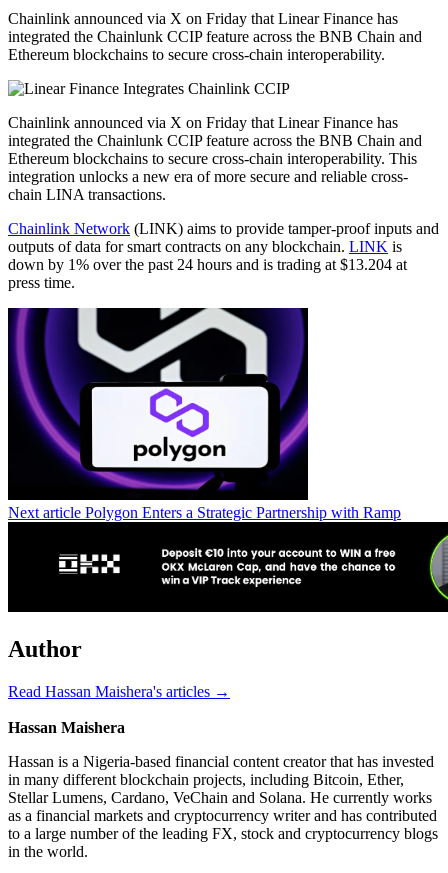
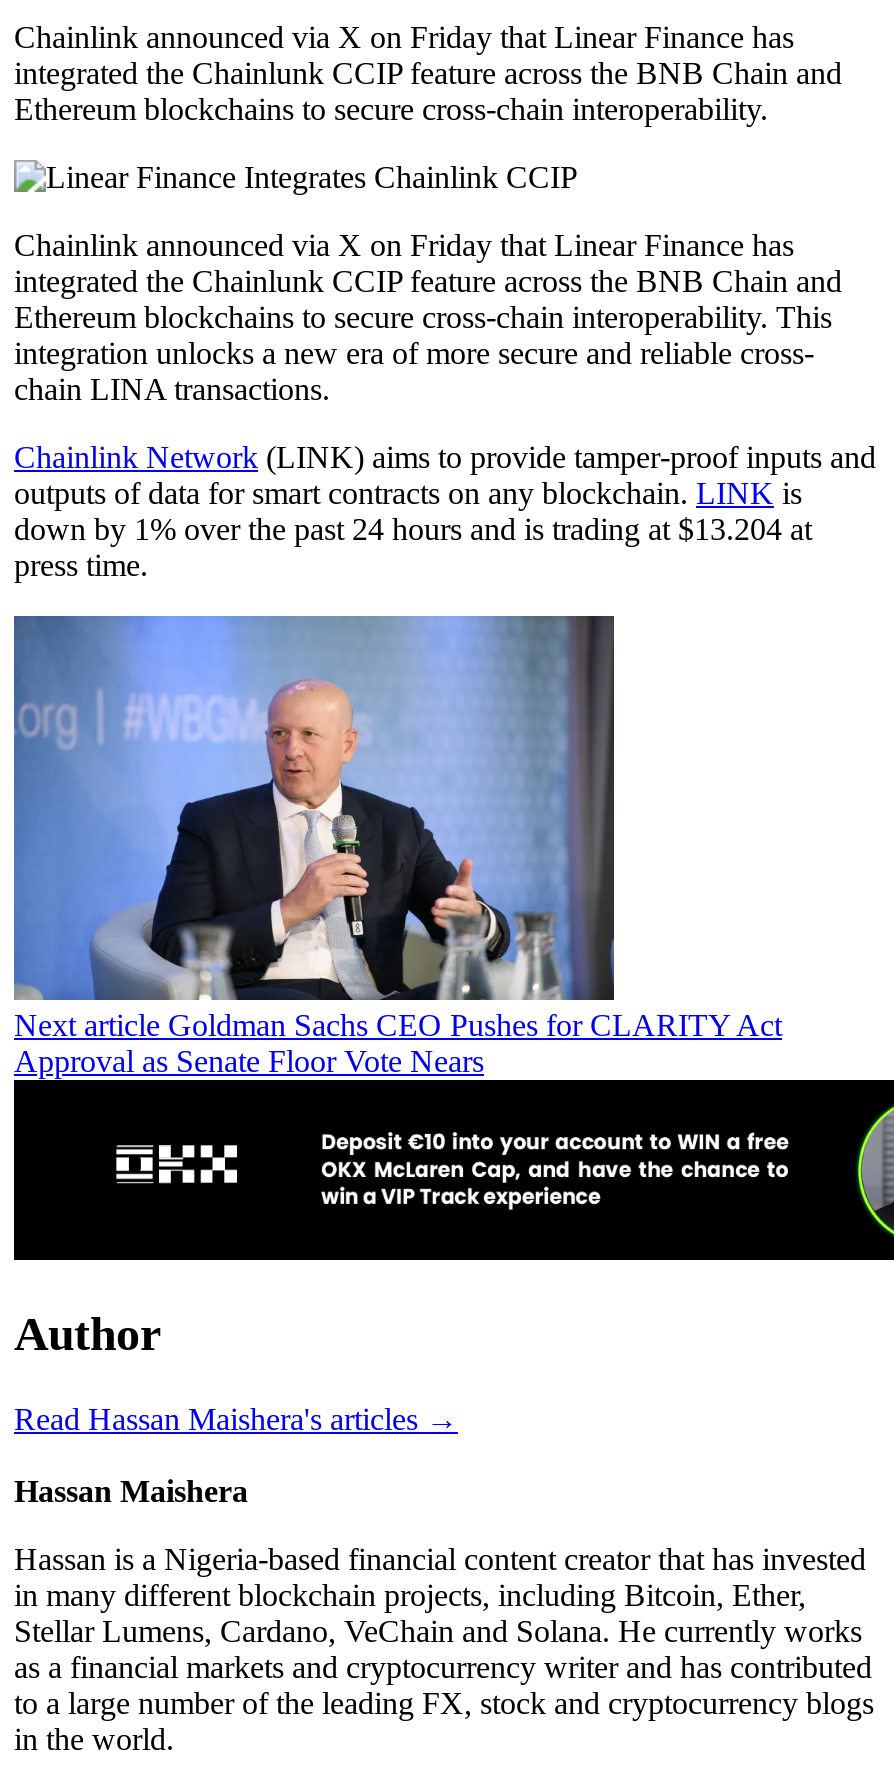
- [image]
- Next article Polygon Enters a Strategic Partnership with Ramp
+ [image]
+ Next article Goldman Sachs CEO Pushes for CLARITY Act
+ Approval as Senate Floor Vote Nears
